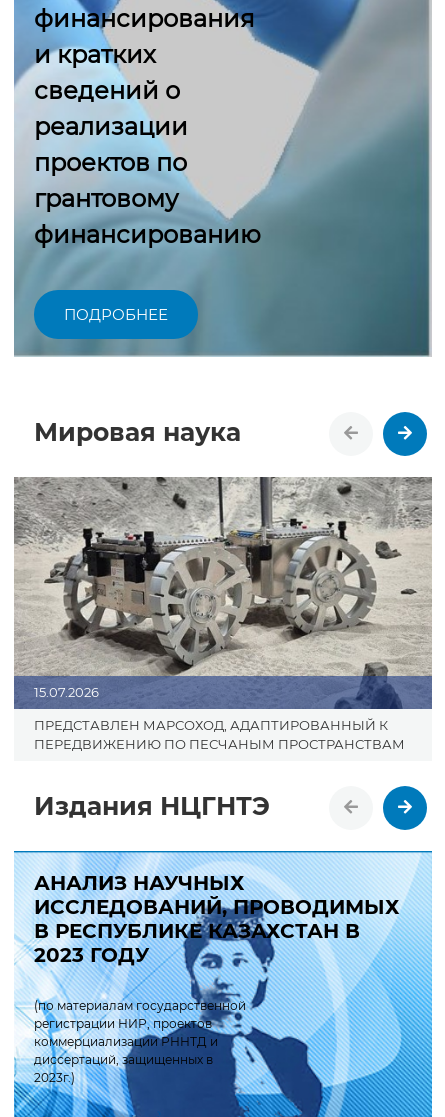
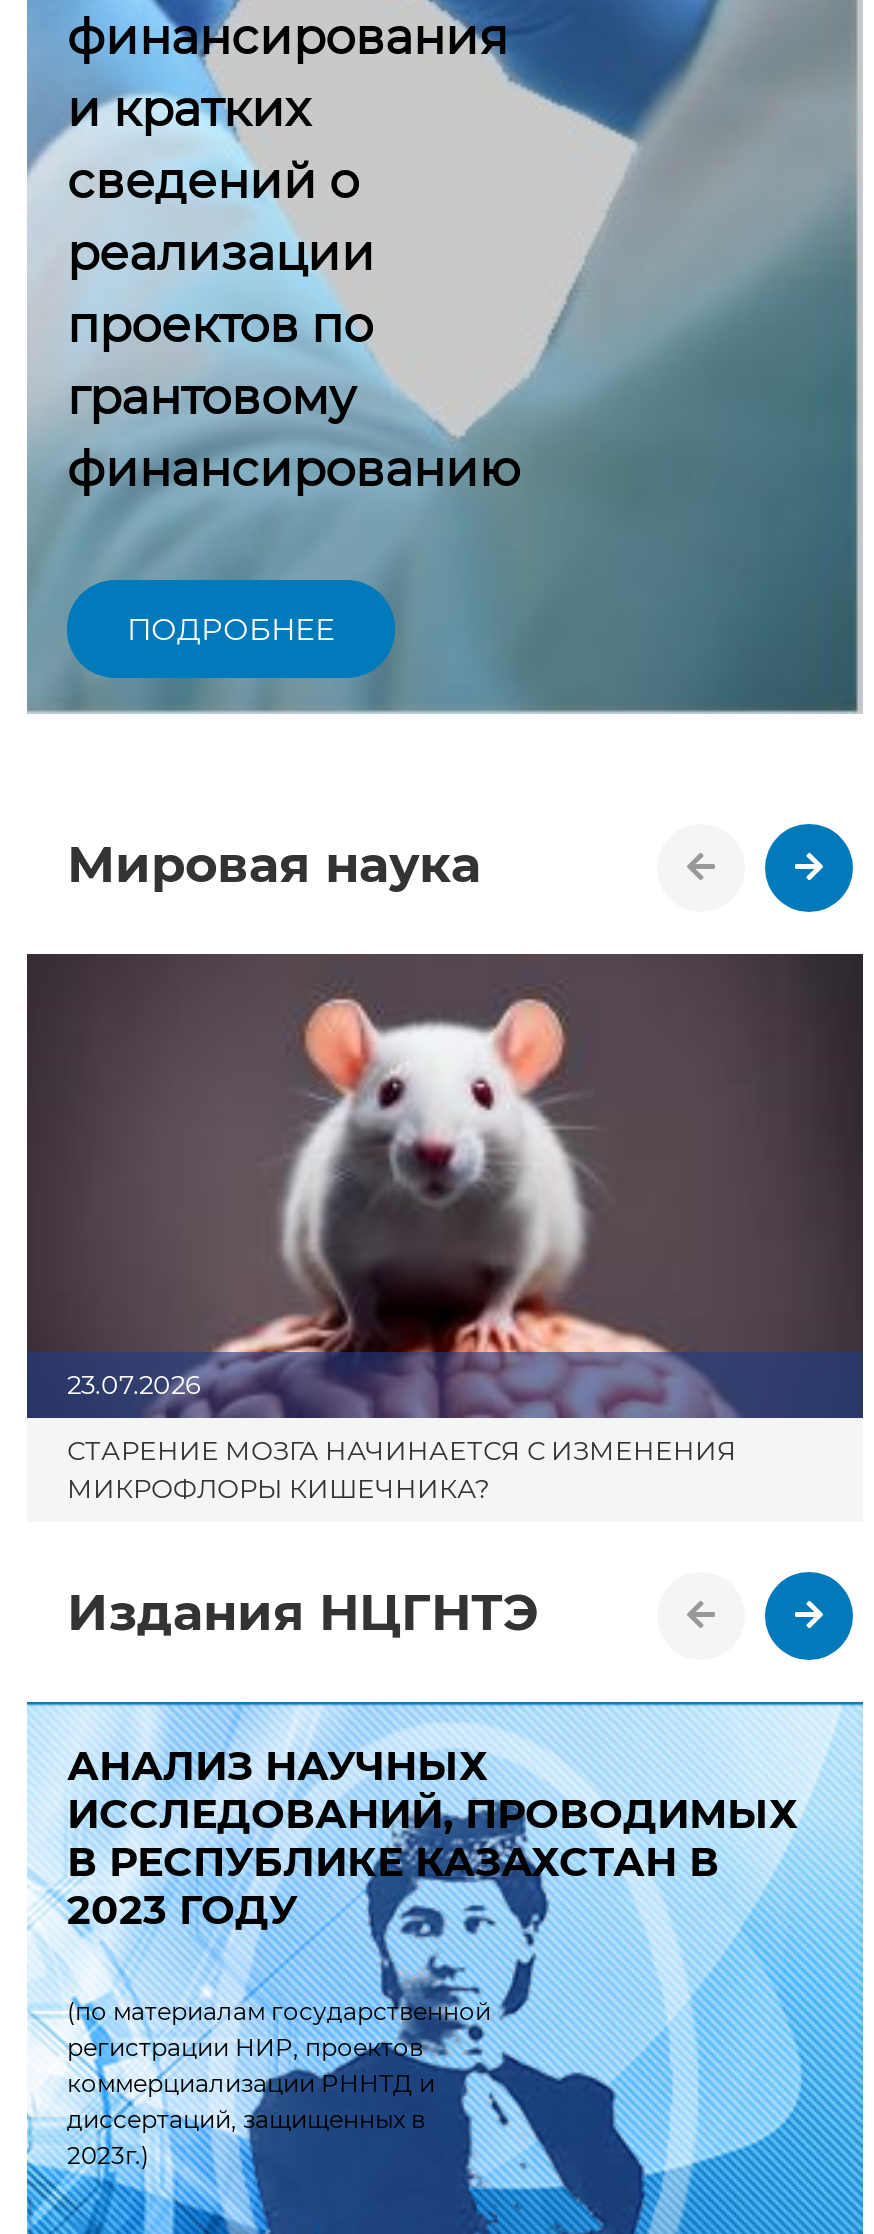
- [image]
- 15.07.2026
+ [image]
+ 23.07.2026

- ПРЕДСТАВЛЕН МАРСОХОД, АДАПТИРОВАННЫЙ К
- ПЕРЕДВИЖЕНИЮ ПО ПЕСЧАНЫМ ПРОСТРАНСТВАМ
+ СТАРЕНИЕ МОЗГА НАЧИНАЕТСЯ С ИЗМЕНЕНИЯ
+ МИКРОФЛОРЫ КИШЕЧНИКА?
